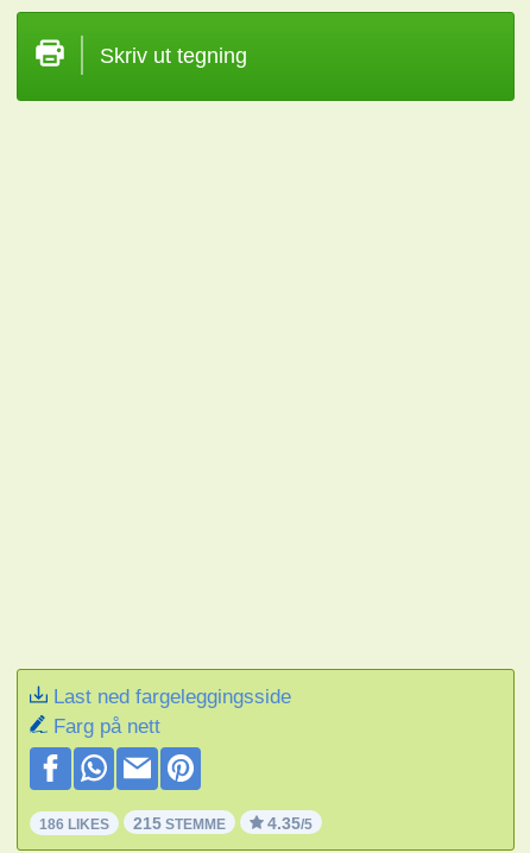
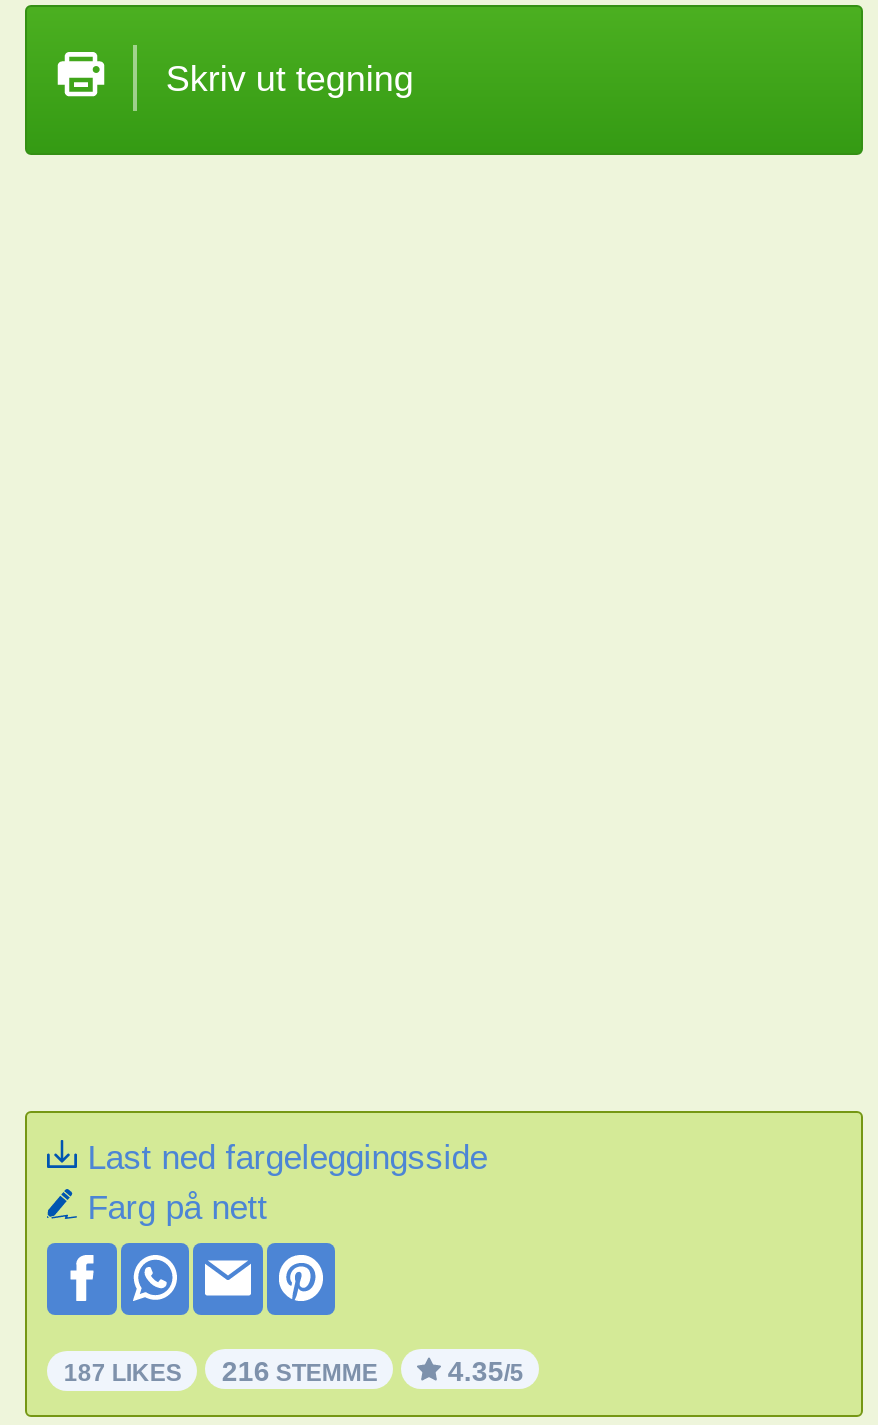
- 186 LIKES
+ 187 LIKES

- 215 STEMME
+ 216 STEMME
